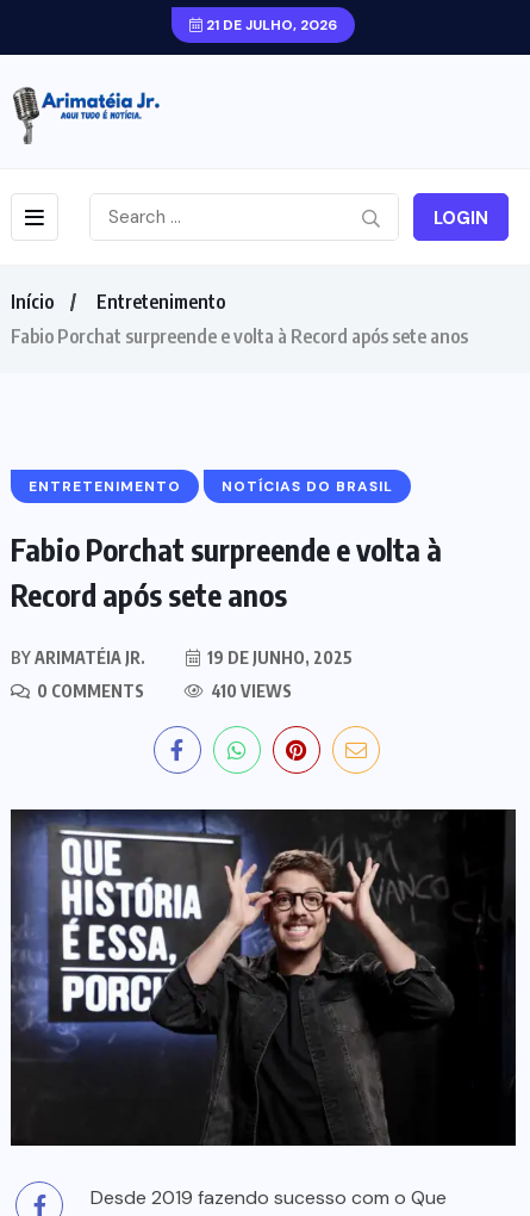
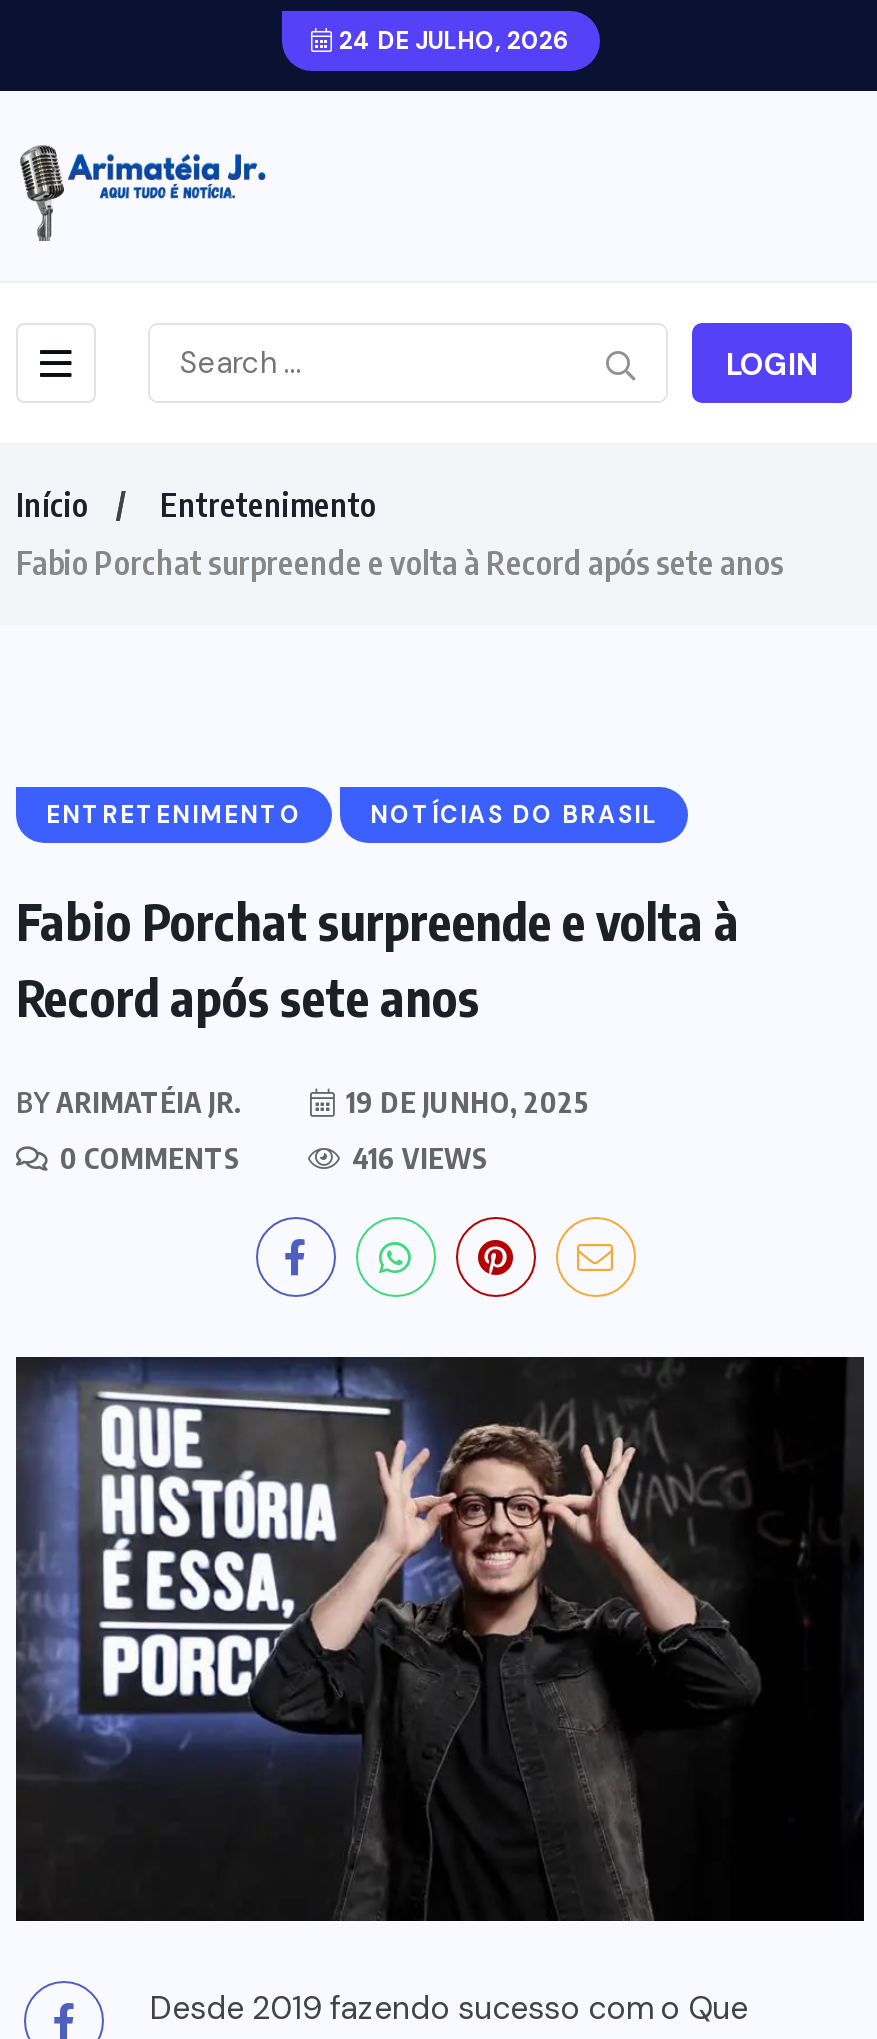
- 21 DE JULHO, 2026
+ 24 DE JULHO, 2026

- 410 VIEWS
+ 416 VIEWS
